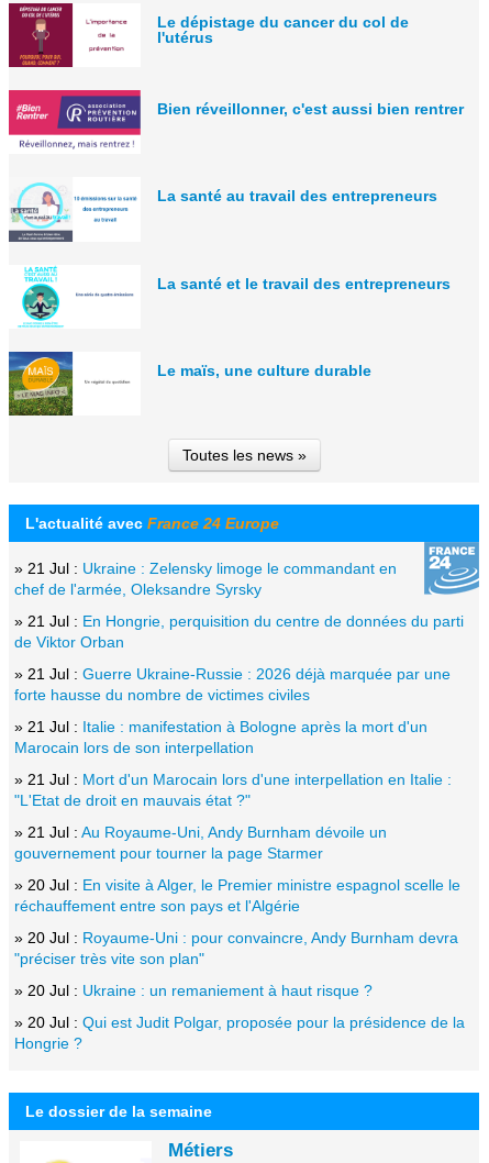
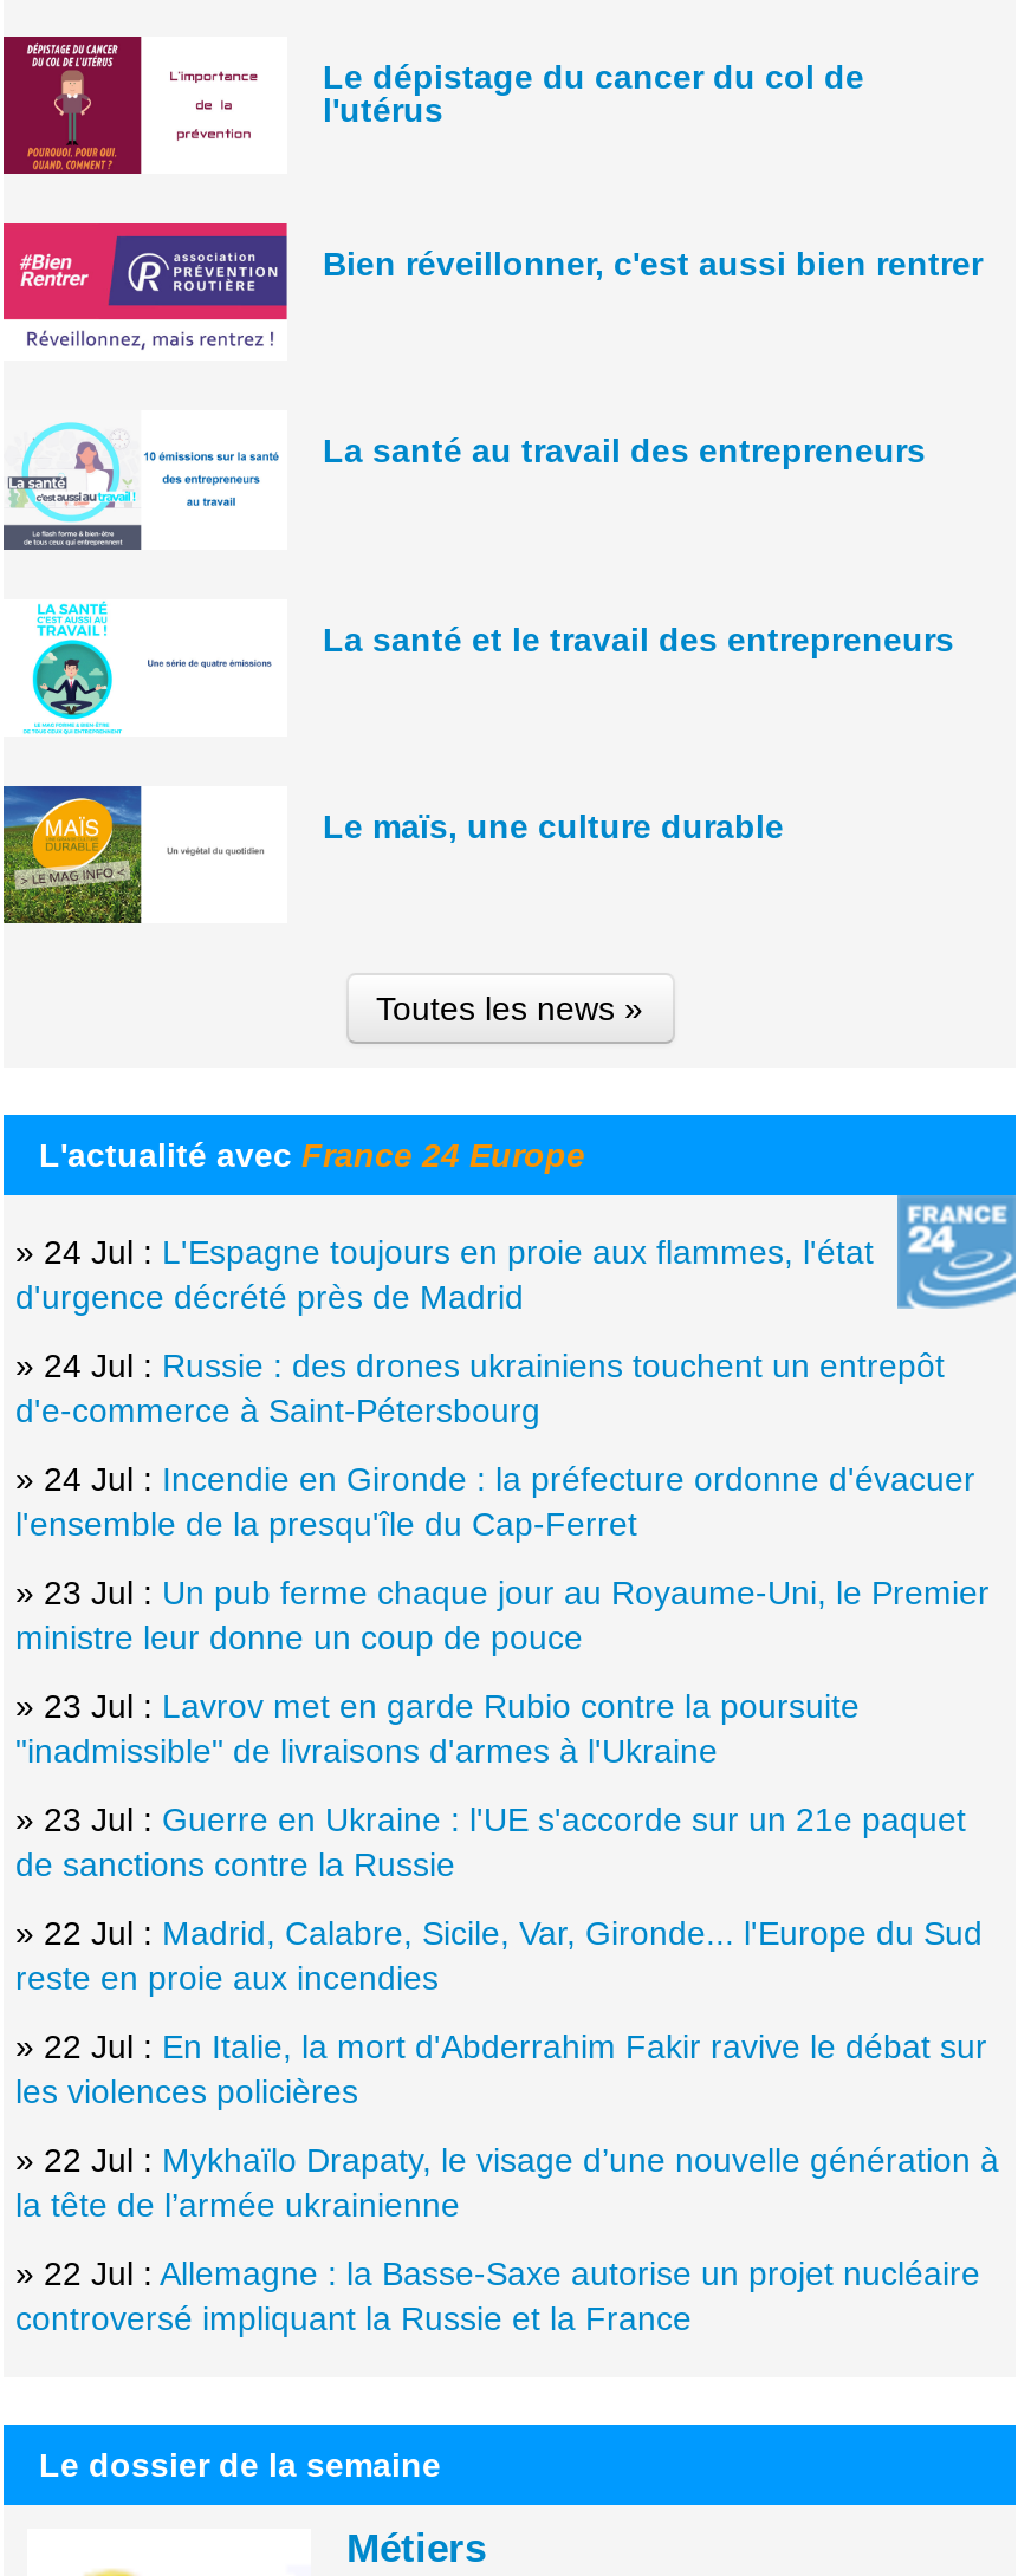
- » 21 Jul : Ukraine : Zelensky limoge le commandant en
- chef de l'armée, Oleksandre Syrsky
+ » 24 Jul : L'Espagne toujours en proie aux flammes, l'état
+ d'urgence décrété près de Madrid

- » 21 Jul : En Hongrie, perquisition du centre de données du parti
- de Viktor Orban
+ » 24 Jul : Russie : des drones ukrainiens touchent un entrepôt
+ d'e-commerce à Saint-Pétersbourg

- » 21 Jul : Guerre Ukraine-Russie : 2026 déjà marquée par une
- forte hausse du nombre de victimes civiles
+ » 24 Jul : Incendie en Gironde : la préfecture ordonne d'évacuer
+ l'ensemble de la presqu'île du Cap-Ferret

- » 21 Jul : Italie : manifestation à Bologne après la mort d'un
- Marocain lors de son interpellation
+ » 23 Jul : Un pub ferme chaque jour au Royaume-Uni, le Premier
+ ministre leur donne un coup de pouce

- » 21 Jul : Mort d'un Marocain lors d'une interpellation en Italie :
- "L'Etat de droit en mauvais état ?"
+ » 23 Jul : Lavrov met en garde Rubio contre la poursuite
+ "inadmissible" de livraisons d'armes à l'Ukraine

- » 21 Jul : Au Royaume-Uni, Andy Burnham dévoile un
- gouvernement pour tourner la page Starmer
+ » 23 Jul : Guerre en Ukraine : l'UE s'accorde sur un 21e paquet
+ de sanctions contre la Russie

- » 20 Jul : En visite à Alger, le Premier ministre espagnol scelle le
- réchauffement entre son pays et l'Algérie
+ » 22 Jul : Madrid, Calabre, Sicile, Var, Gironde... l'Europe du Sud
+ reste en proie aux incendies

- » 20 Jul : Royaume-Uni : pour convaincre, Andy Burnham devra
- "préciser très vite son plan"
+ » 22 Jul : En Italie, la mort d'Abderrahim Fakir ravive le débat sur
+ les violences policières

- » 20 Jul : Ukraine : un remaniement à haut risque ?
+ » 22 Jul : Mykhaïlo Drapaty, le visage d’une nouvelle génération à
+ la tête de l’armée ukrainienne

- » 20 Jul : Qui est Judit Polgar, proposée pour la présidence de la
- Hongrie ?
+ » 22 Jul : Allemagne : la Basse-Saxe autorise un projet nucléaire
+ controversé impliquant la Russie et la France
